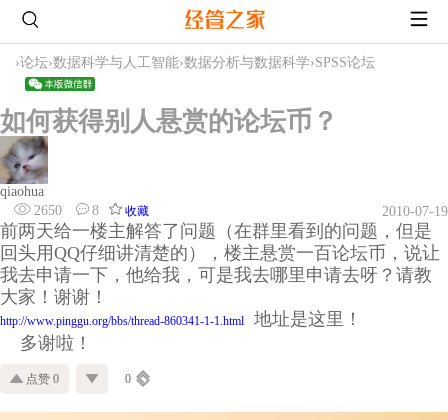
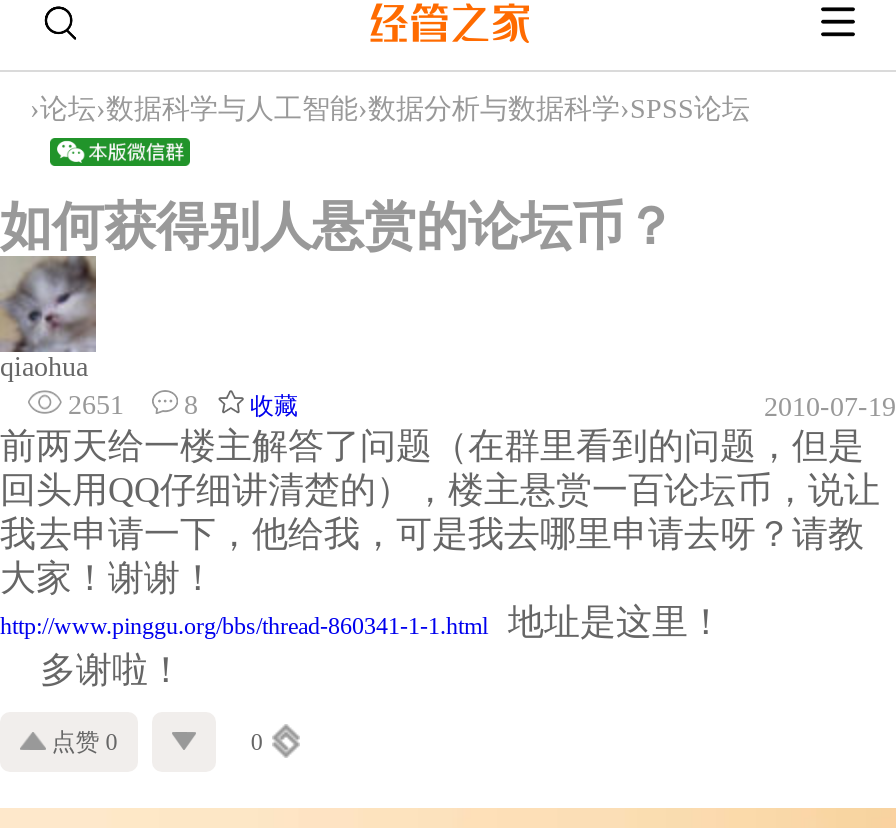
- 2650 8 收藏
+ 2651 8 收藏
